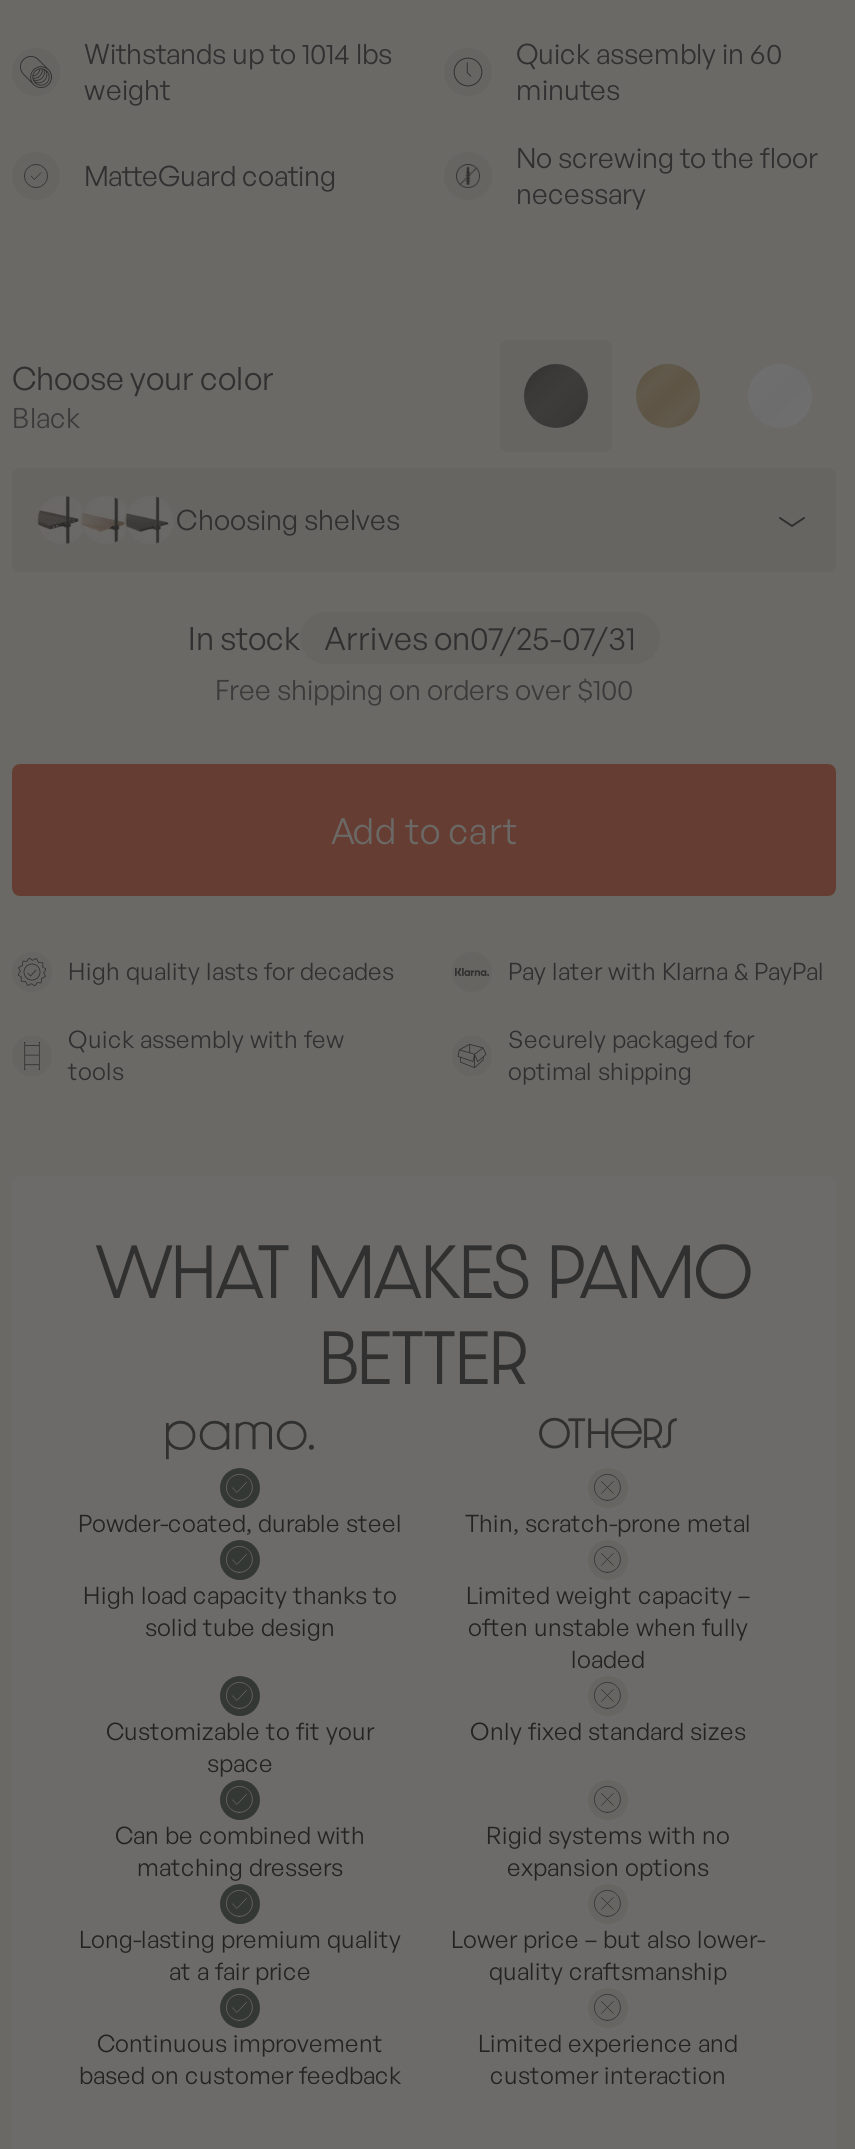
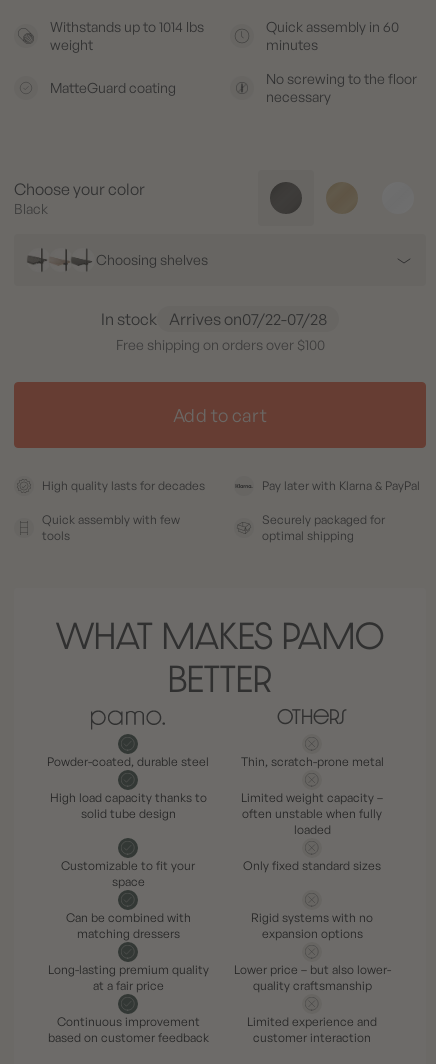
- In stock Arrives on07/25-07/31
+ In stock Arrives on07/22-07/28
